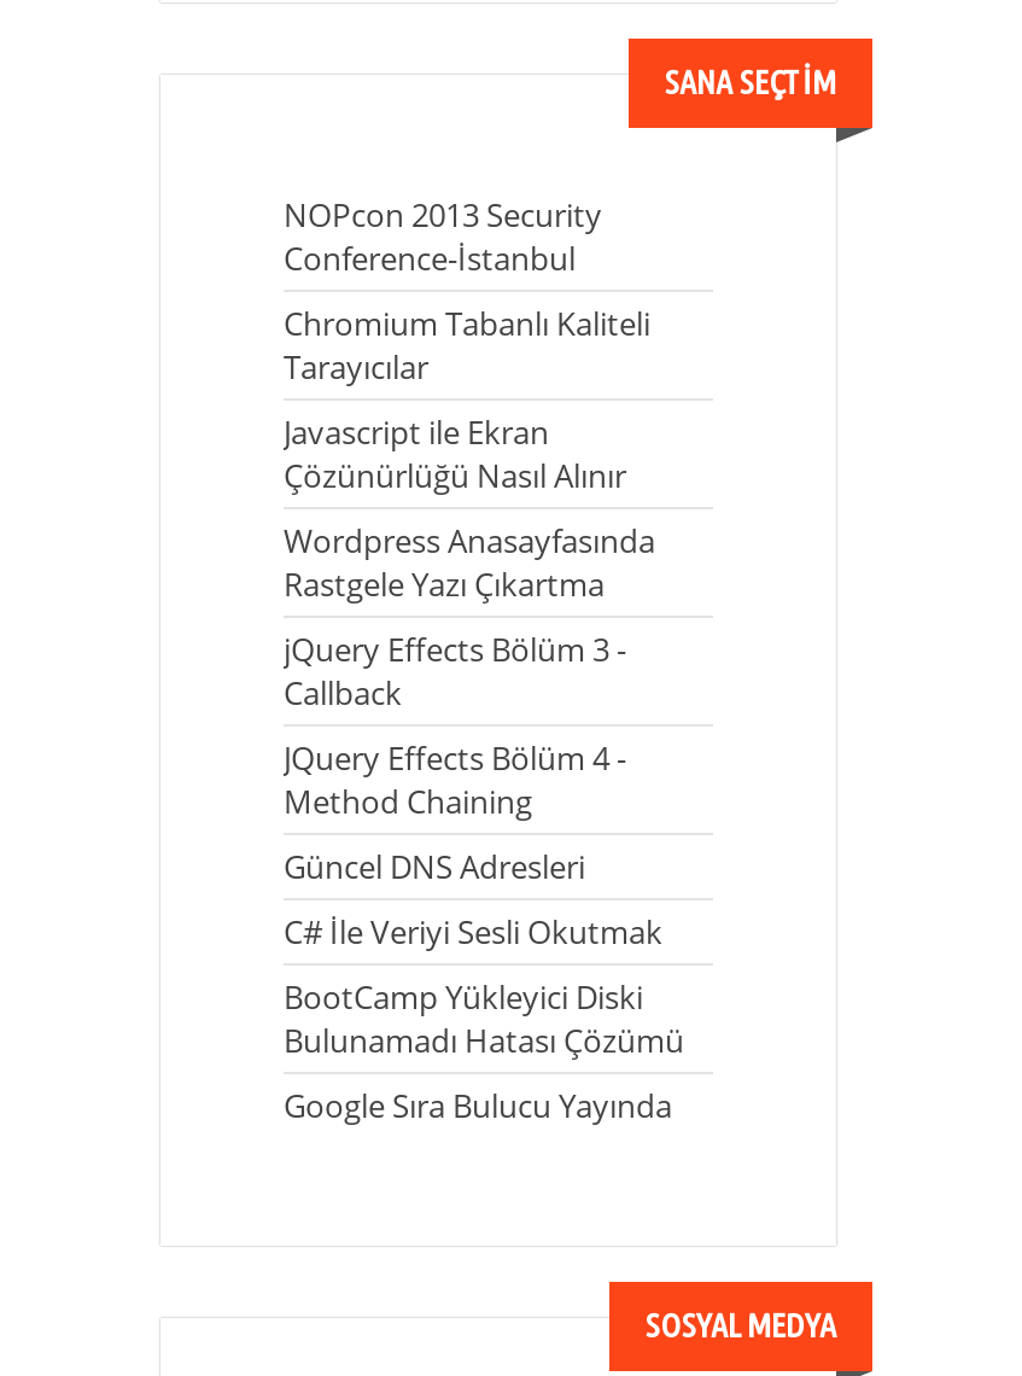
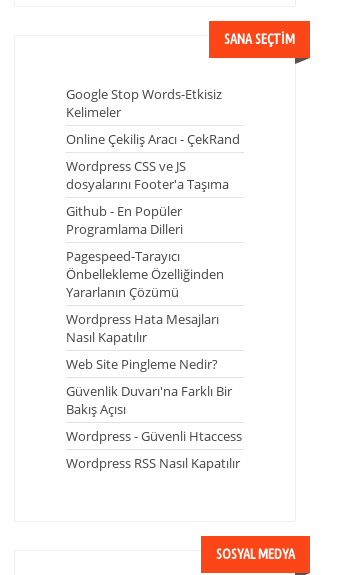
- NOPcon 2013 Security
- Conference-İstanbul
+ Google Stop Words-Etkisiz
+ Kelimeler

- Chromium Tabanlı Kaliteli
- Tarayıcılar
+ Online Çekiliş Aracı - ÇekRand

- Javascript ile Ekran
- Çözünürlüğü Nasıl Alınır
+ Wordpress CSS ve JS
+ dosyalarını Footer'a Taşıma

- Wordpress Anasayfasında
- Rastgele Yazı Çıkartma
+ Github - En Popüler
+ Programlama Dilleri

- jQuery Effects Bölüm 3 -
- Callback
+ Pagespeed-Tarayıcı
+ Önbellekleme Özelliğinden
+ Yararlanın Çözümü

- JQuery Effects Bölüm 4 -
- Method Chaining
+ Wordpress Hata Mesajları
+ Nasıl Kapatılır

- Güncel DNS Adresleri
+ Web Site Pingleme Nedir?

- C# İle Veriyi Sesli Okutmak
+ Güvenlik Duvarı'na Farklı Bir
+ Bakış Açısı

- BootCamp Yükleyici Diski
- Bulunamadı Hatası Çözümü
+ Wordpress - Güvenli Htaccess

- Google Sıra Bulucu Yayında
+ Wordpress RSS Nasıl Kapatılır
